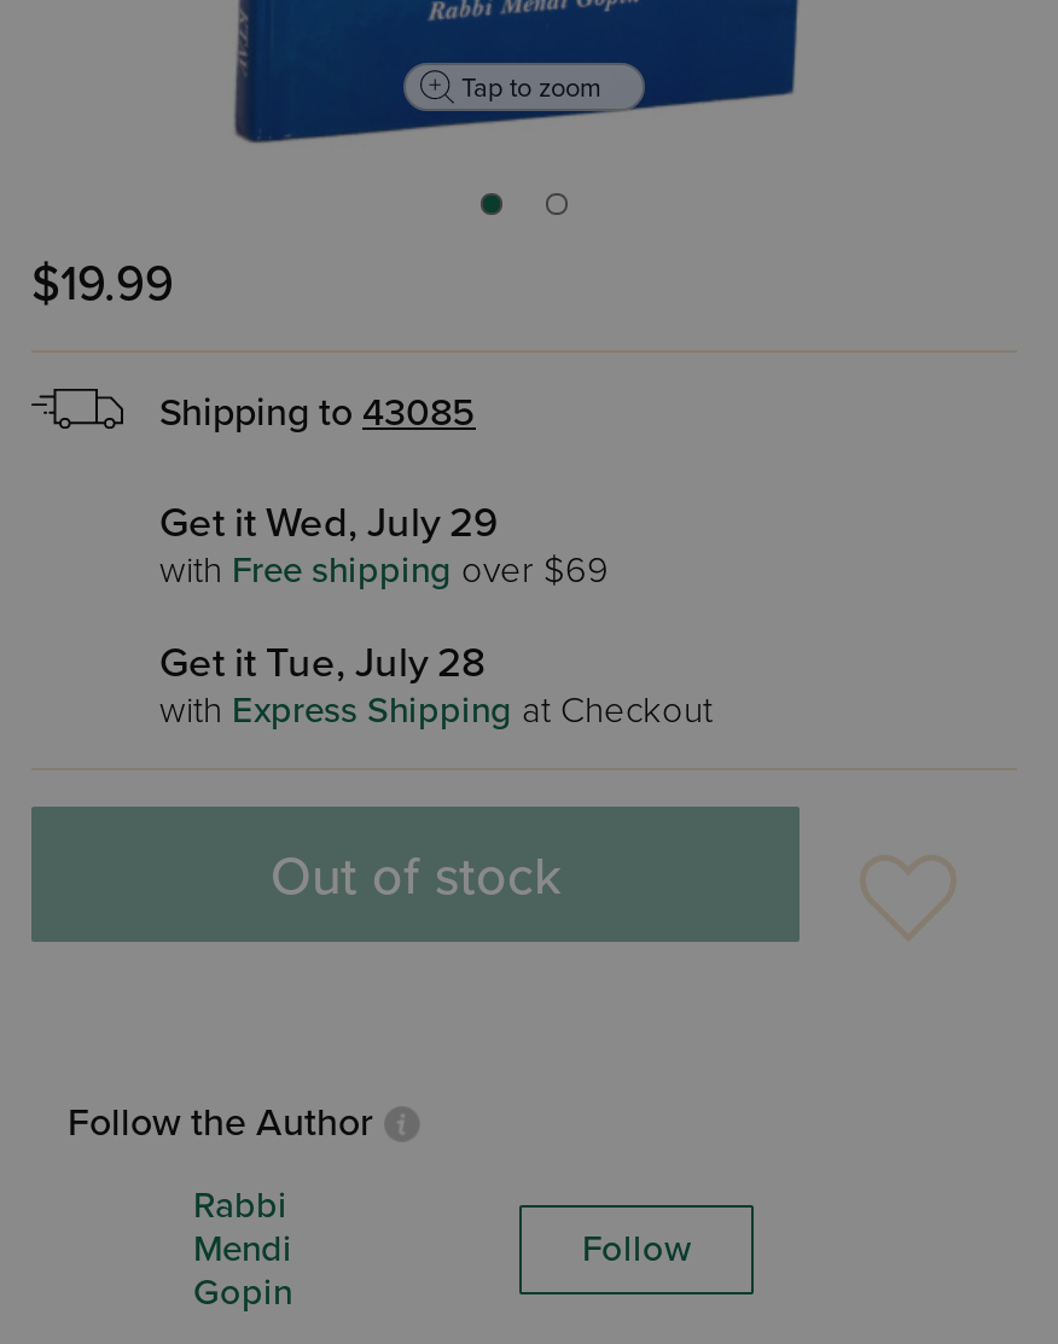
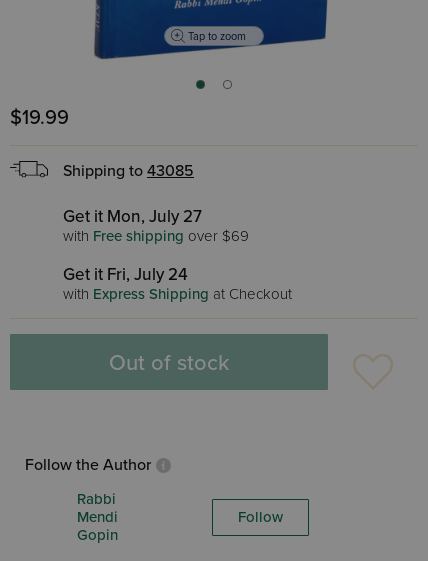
- Get it Wed, July 29
+ Get it Mon, July 27

- Get it Tue, July 28
+ Get it Fri, July 24
